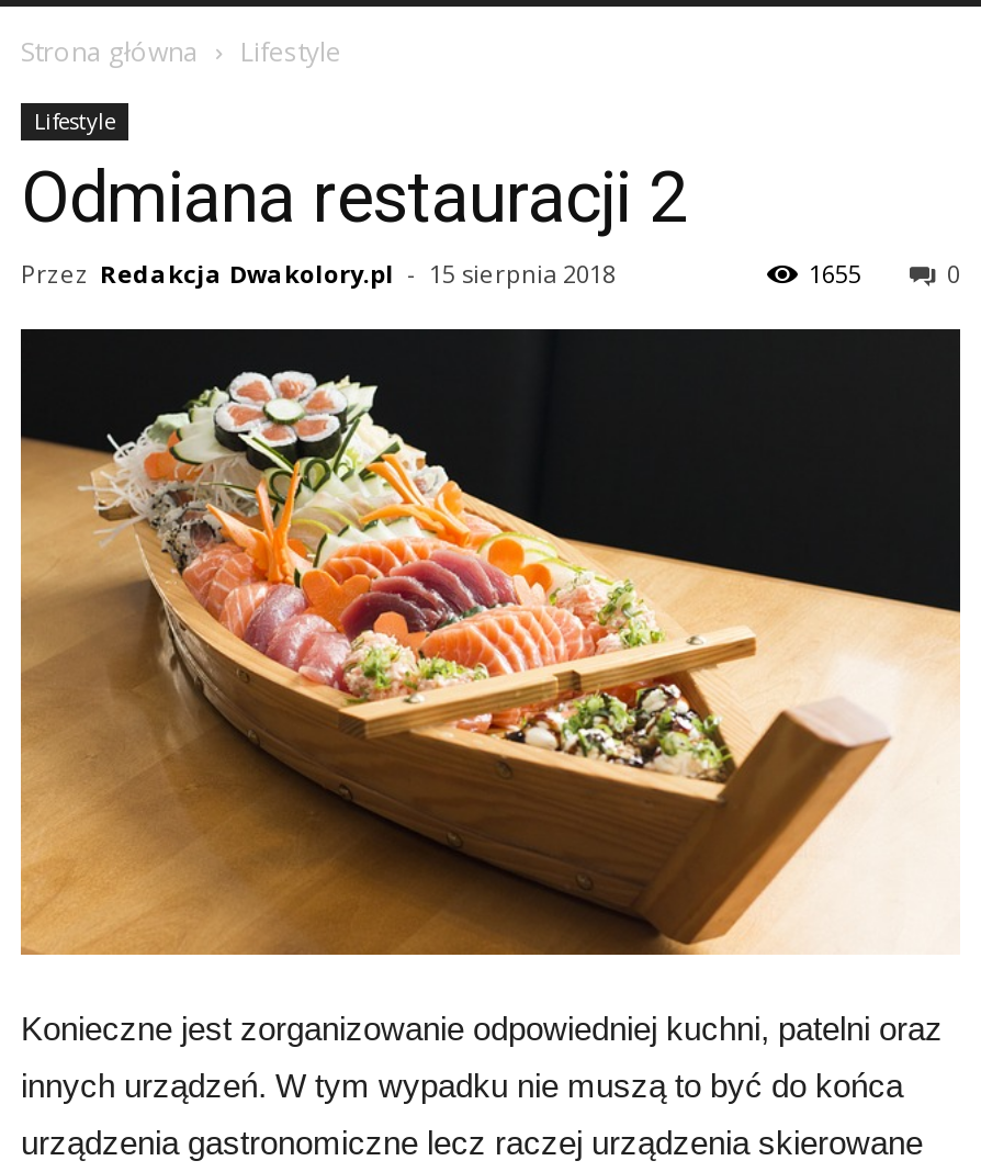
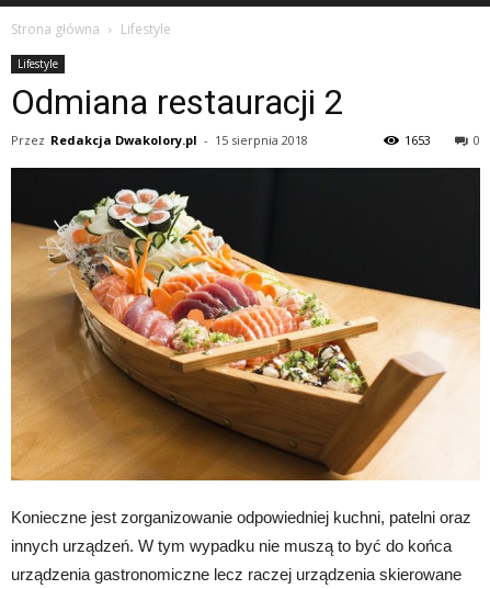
- 1655
+ 1653
